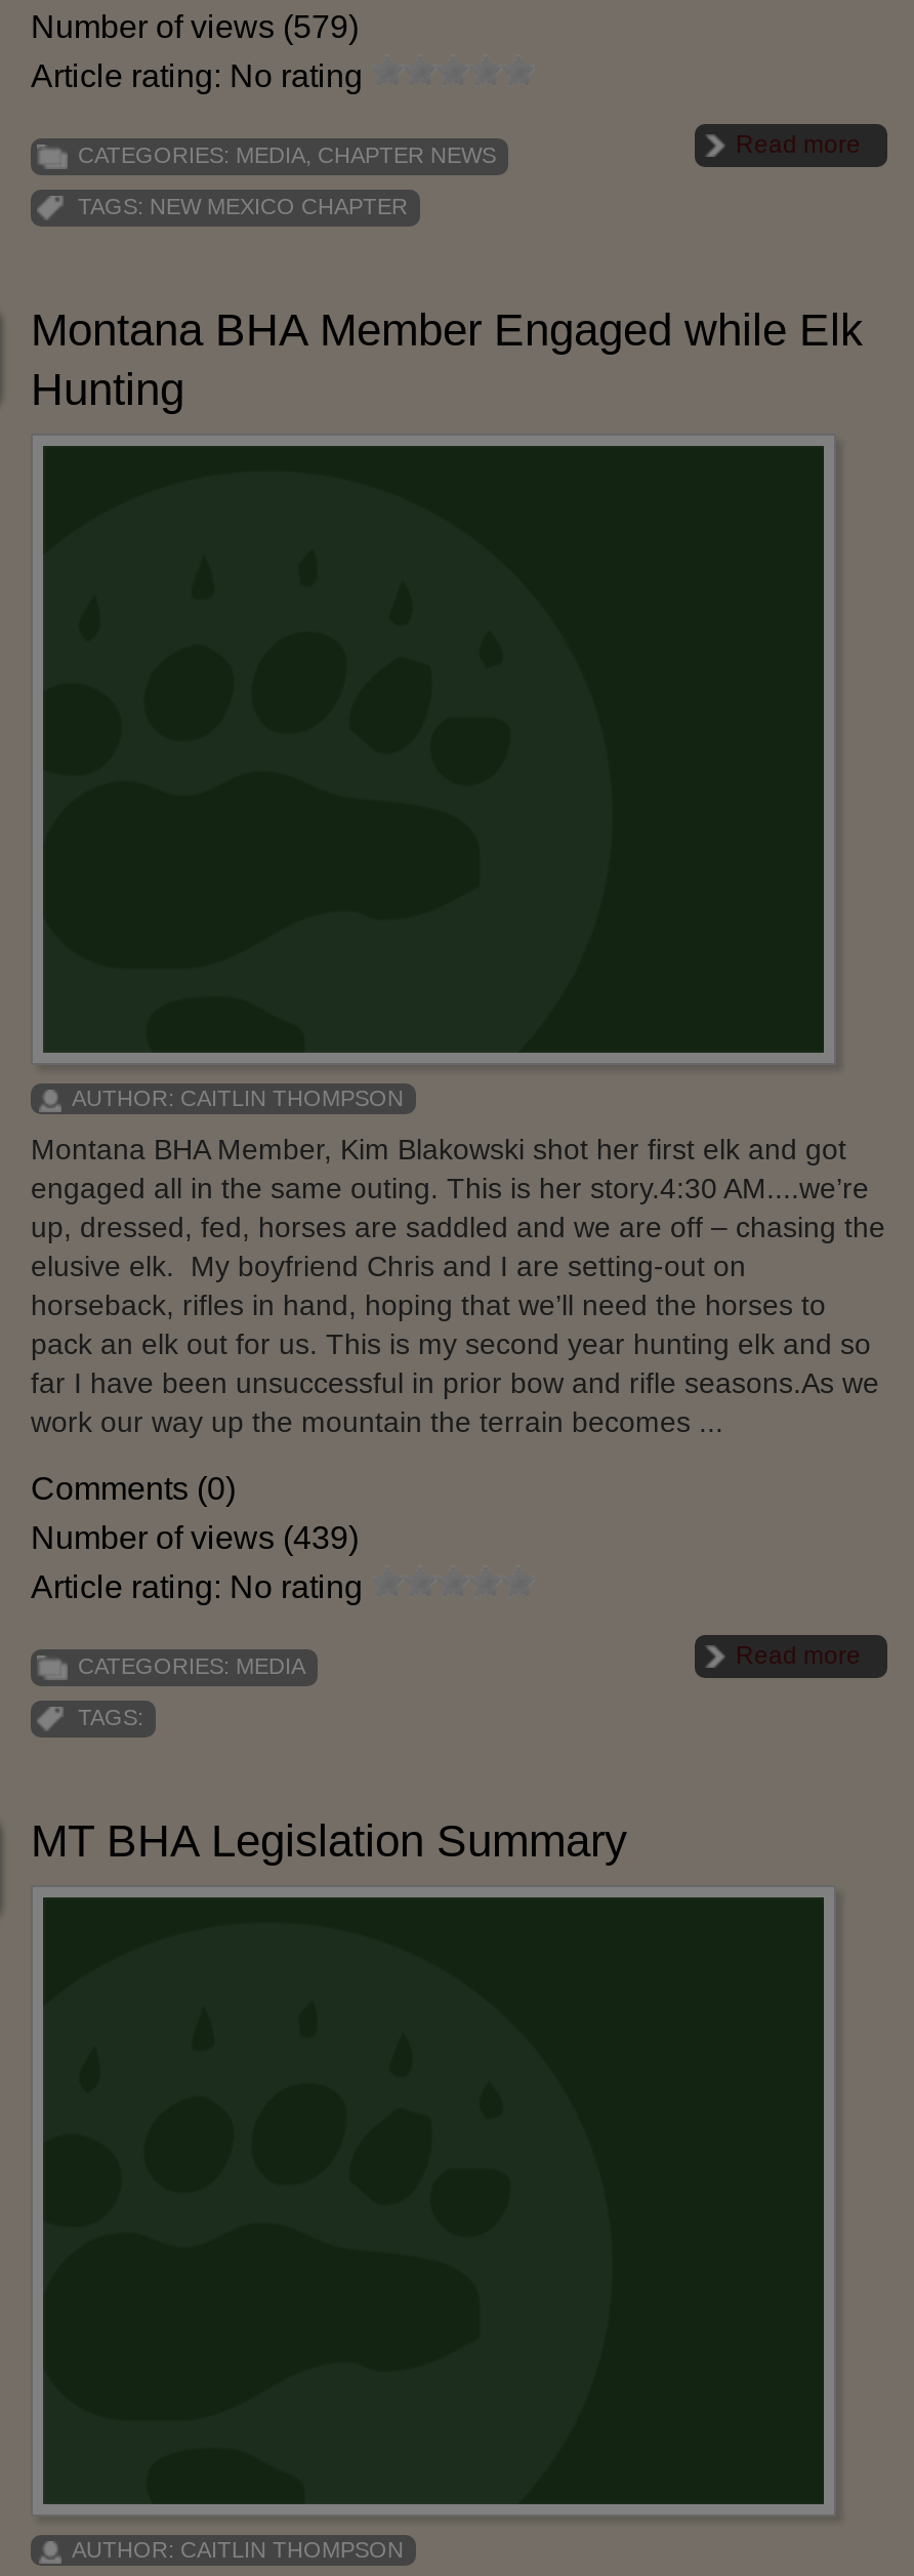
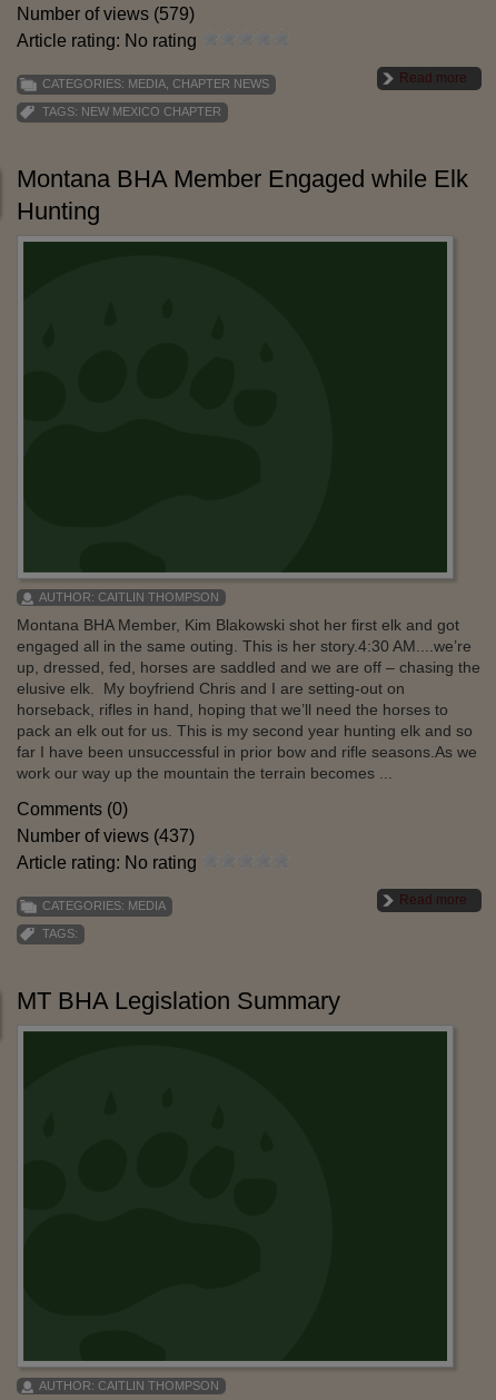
- Number of views (439)
+ Number of views (437)
